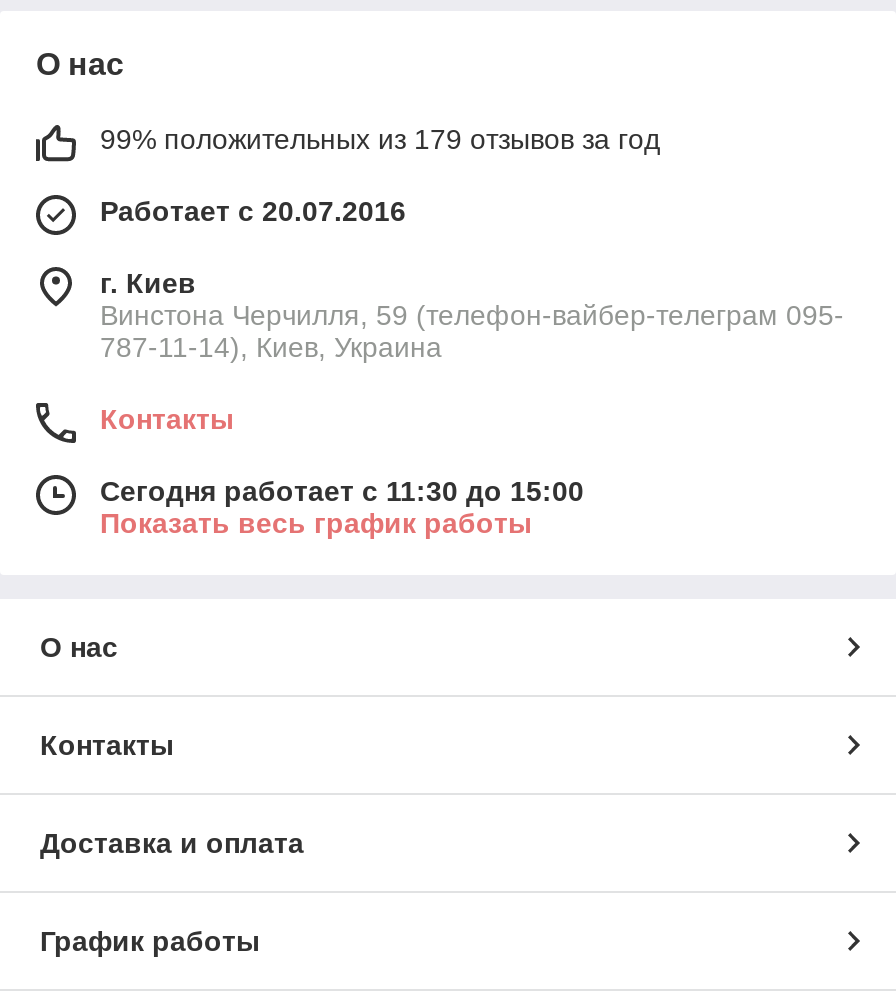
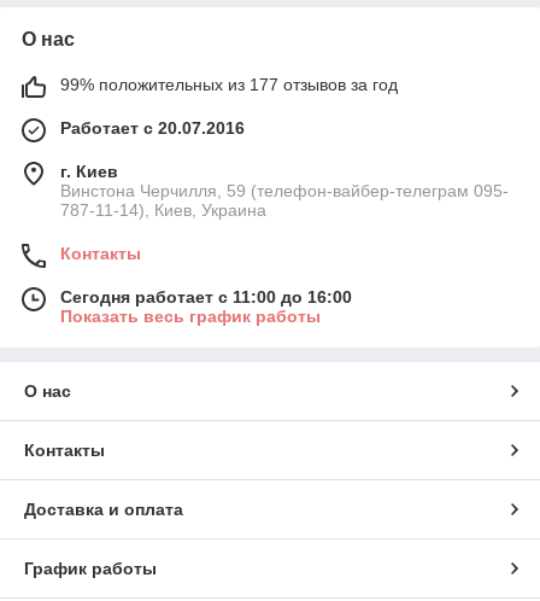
- 99% положительных из 179 отзывов за год
+ 99% положительных из 177 отзывов за год

- Сегодня работает с 11:30 до 15:00
+ Сегодня работает с 11:00 до 16:00
